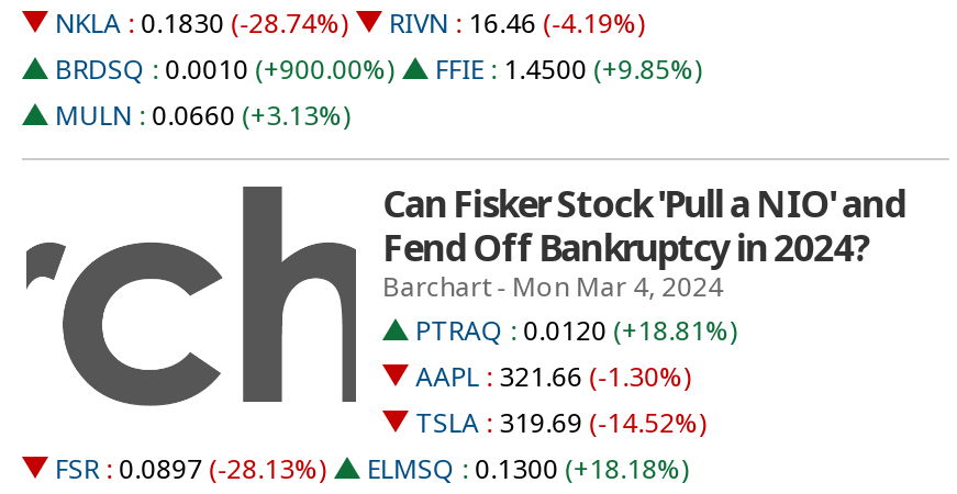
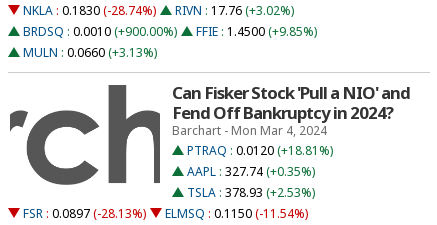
- NKLA : 0.1830 (-28.74%) RIVN : 16.46 (-4.19%)
+ NKLA : 0.1830 (-28.74%) RIVN : 17.76 (+3.02%)

- AAPL : 321.66 (-1.30%)
+ AAPL : 327.74 (+0.35%)

- TSLA : 319.69 (-14.52%)
+ TSLA : 378.93 (+2.53%)

- FSR : 0.0897 (-28.13%) ELMSQ : 0.1300 (+18.18%)
+ FSR : 0.0897 (-28.13%) ELMSQ : 0.1150 (-11.54%)
